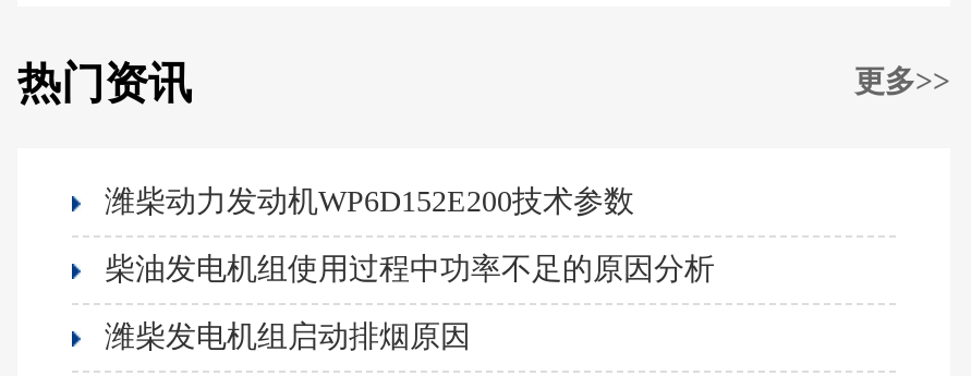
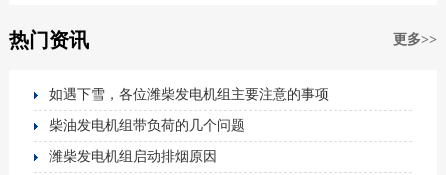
- 潍柴动力发动机WP6D152E200技术参数
+ 如遇下雪，各位潍柴发电机组主要注意的事项

- 柴油发电机组使用过程中功率不足的原因分析
+ 柴油发电机组带负荷的几个问题
